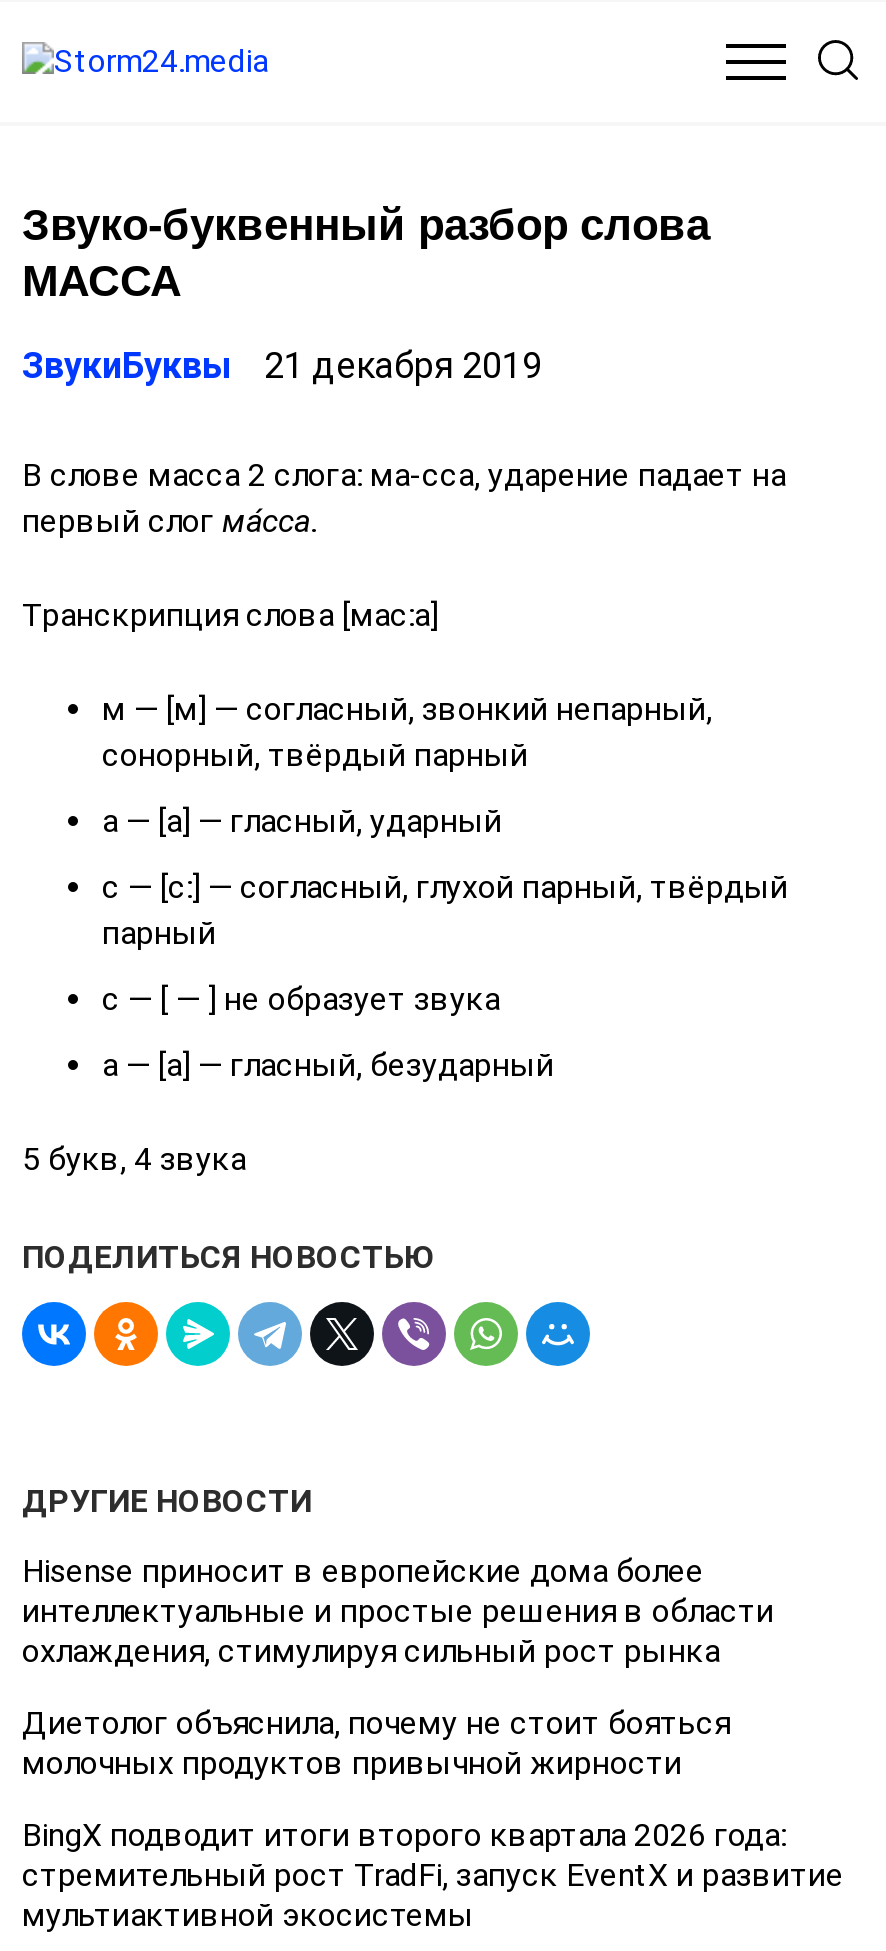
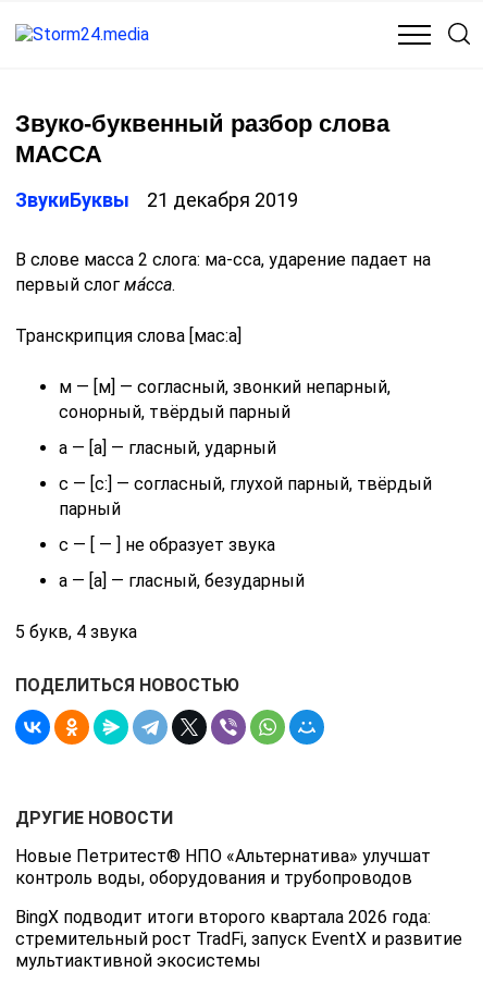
- Hisense приносит в европейские дома более
- интеллектуальные и простые решения в области
- охлаждения, стимулируя сильный рост рынка
- Диетолог объяснила, почему не стоит бояться
- молочных продуктов привычной жирности
+ Новые Петритест® НПО «Альтернатива» улучшат
+ контроль воды, оборудования и трубопроводов
